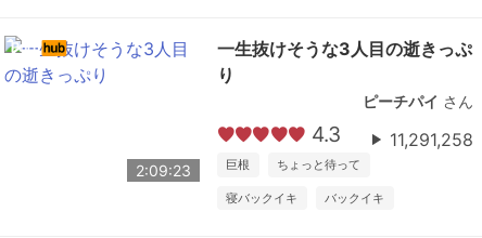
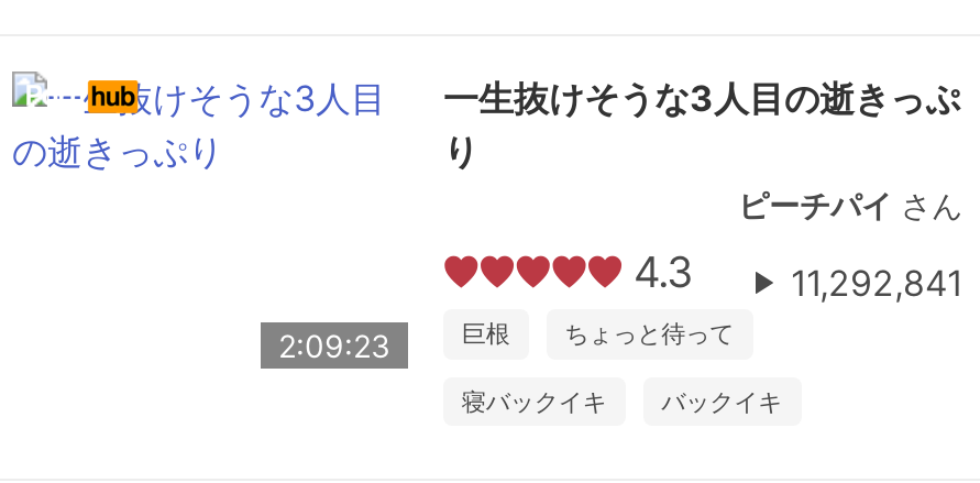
- 11,291,258
+ 11,292,841
